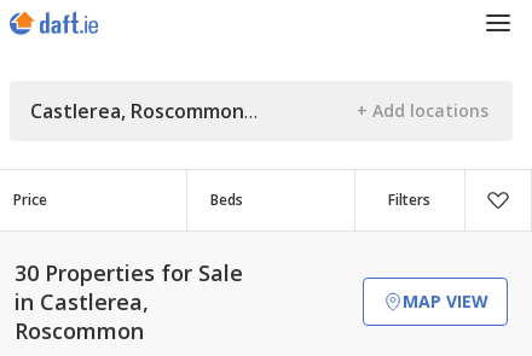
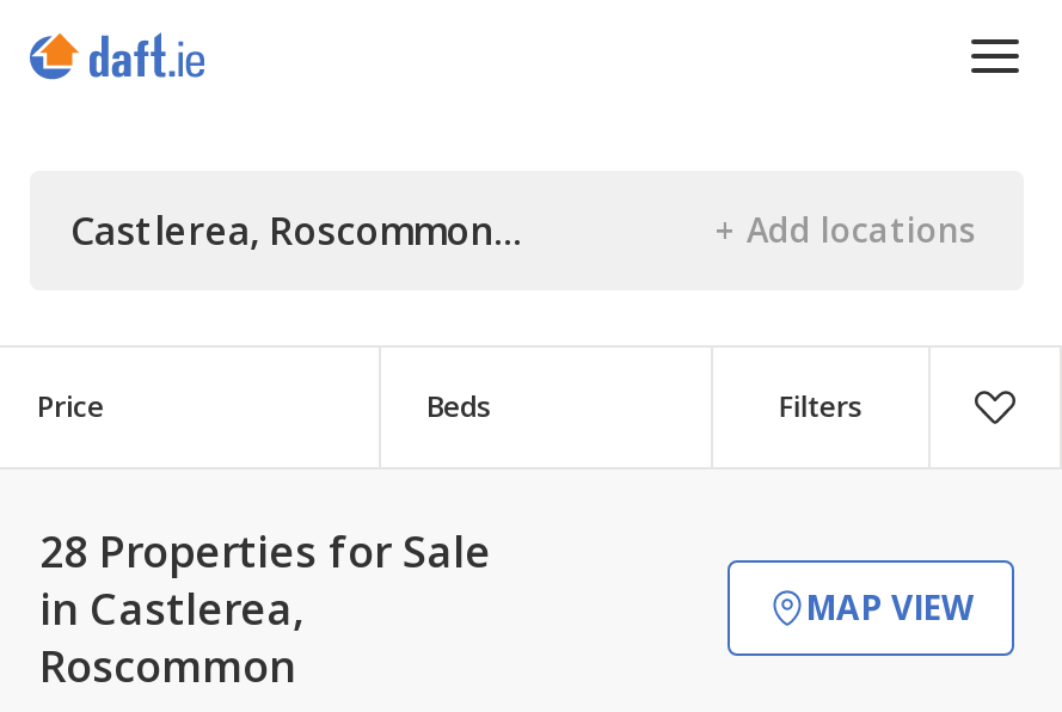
- 30 Properties for Sale
+ 28 Properties for Sale
